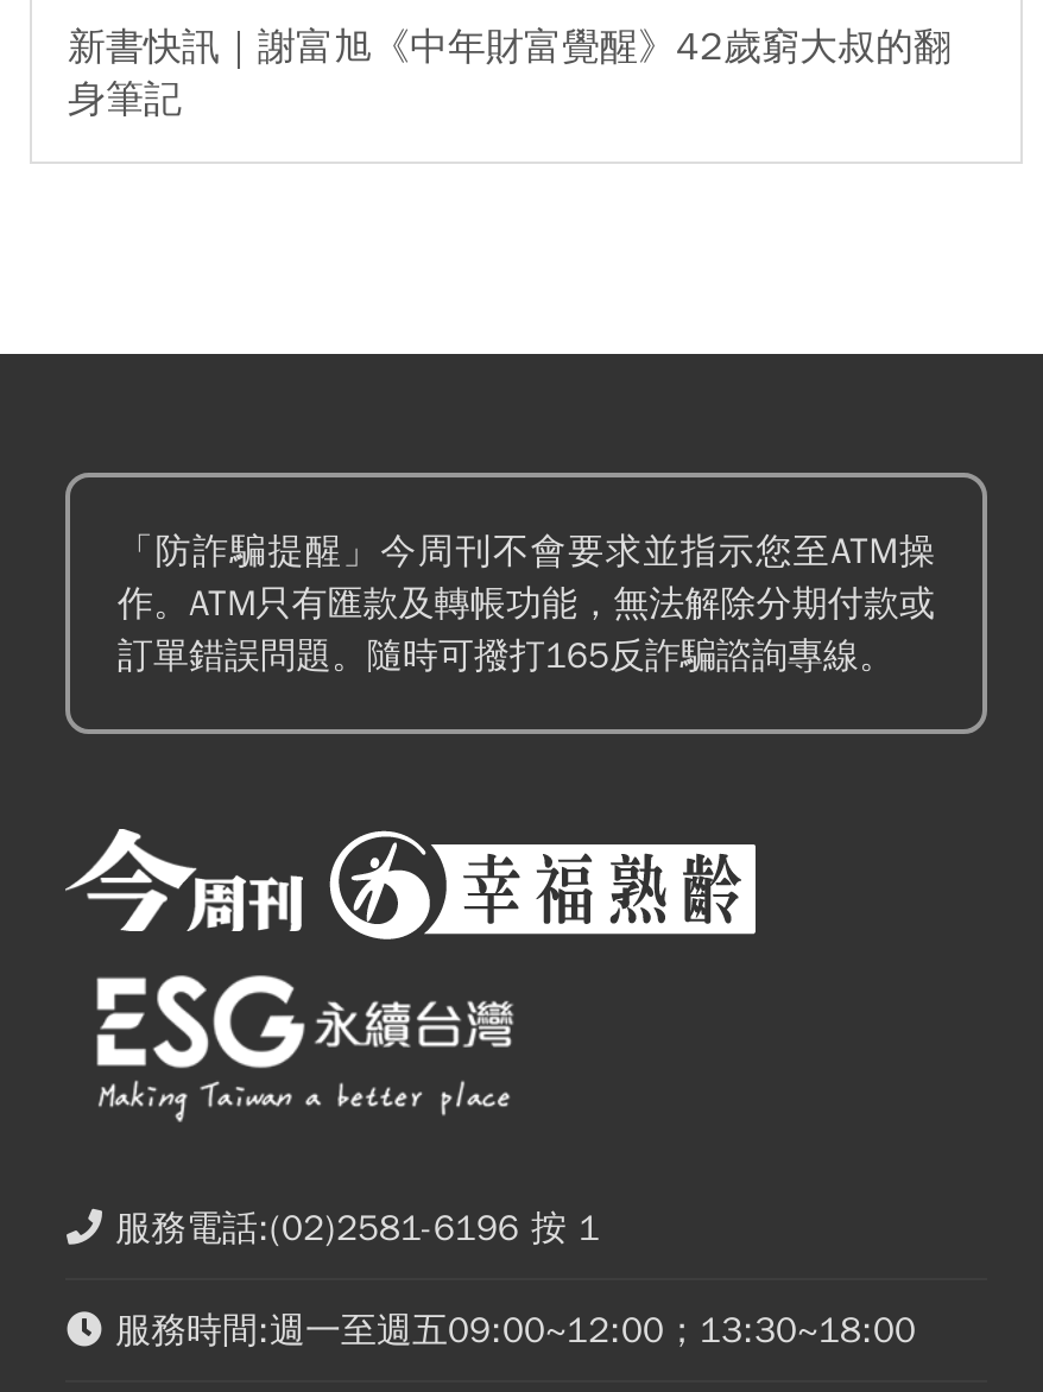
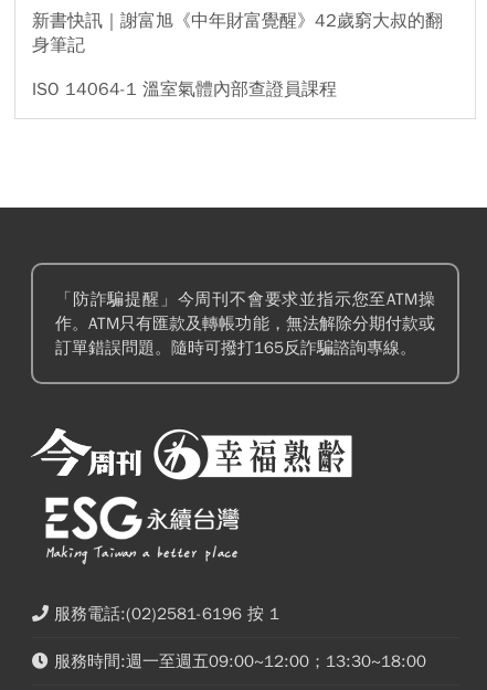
+ ISO 14064-1 溫室氣體內部查證員課程
